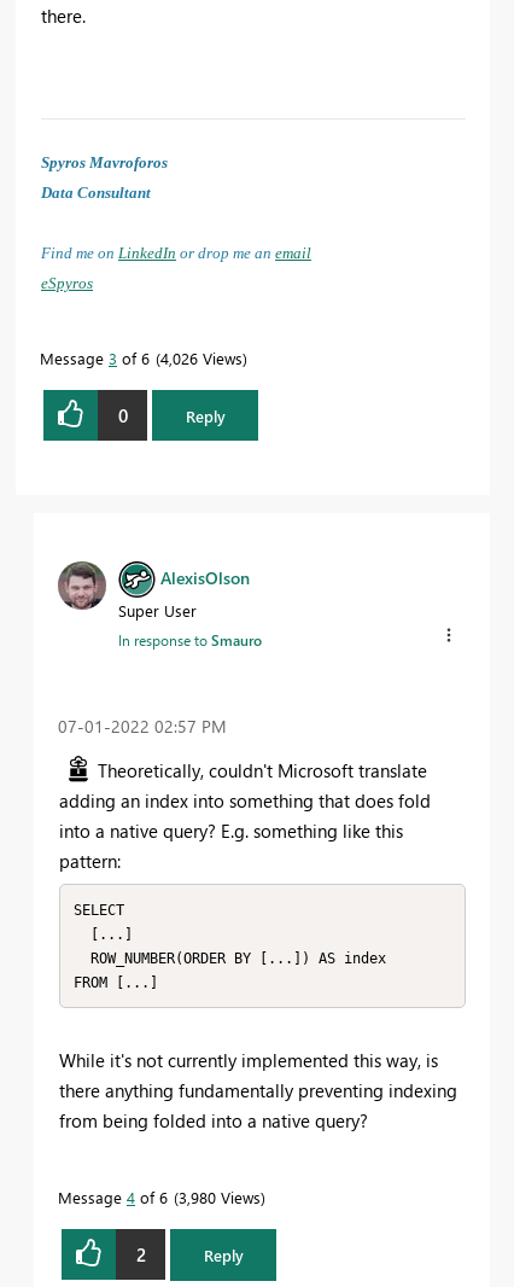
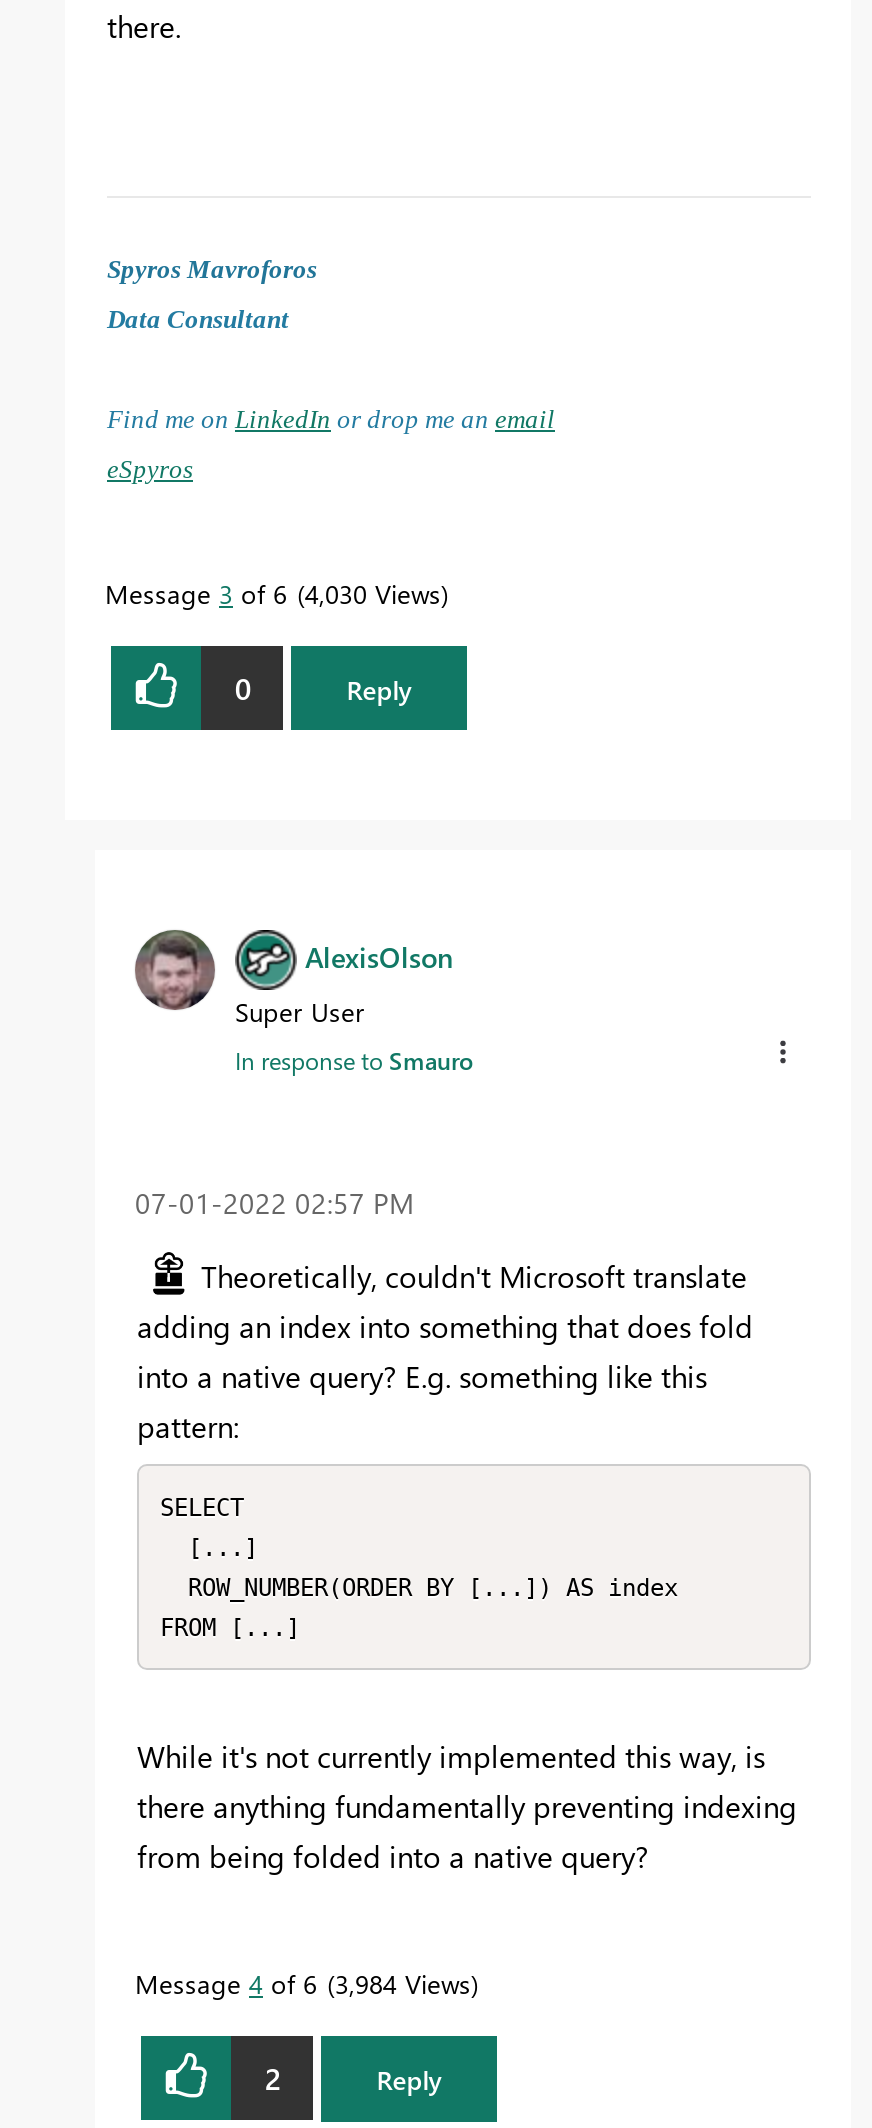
- Message 3 of 6 4,026 Views
+ Message 3 of 6 4,030 Views

- Message 4 of 6 3,980 Views
+ Message 4 of 6 3,984 Views
